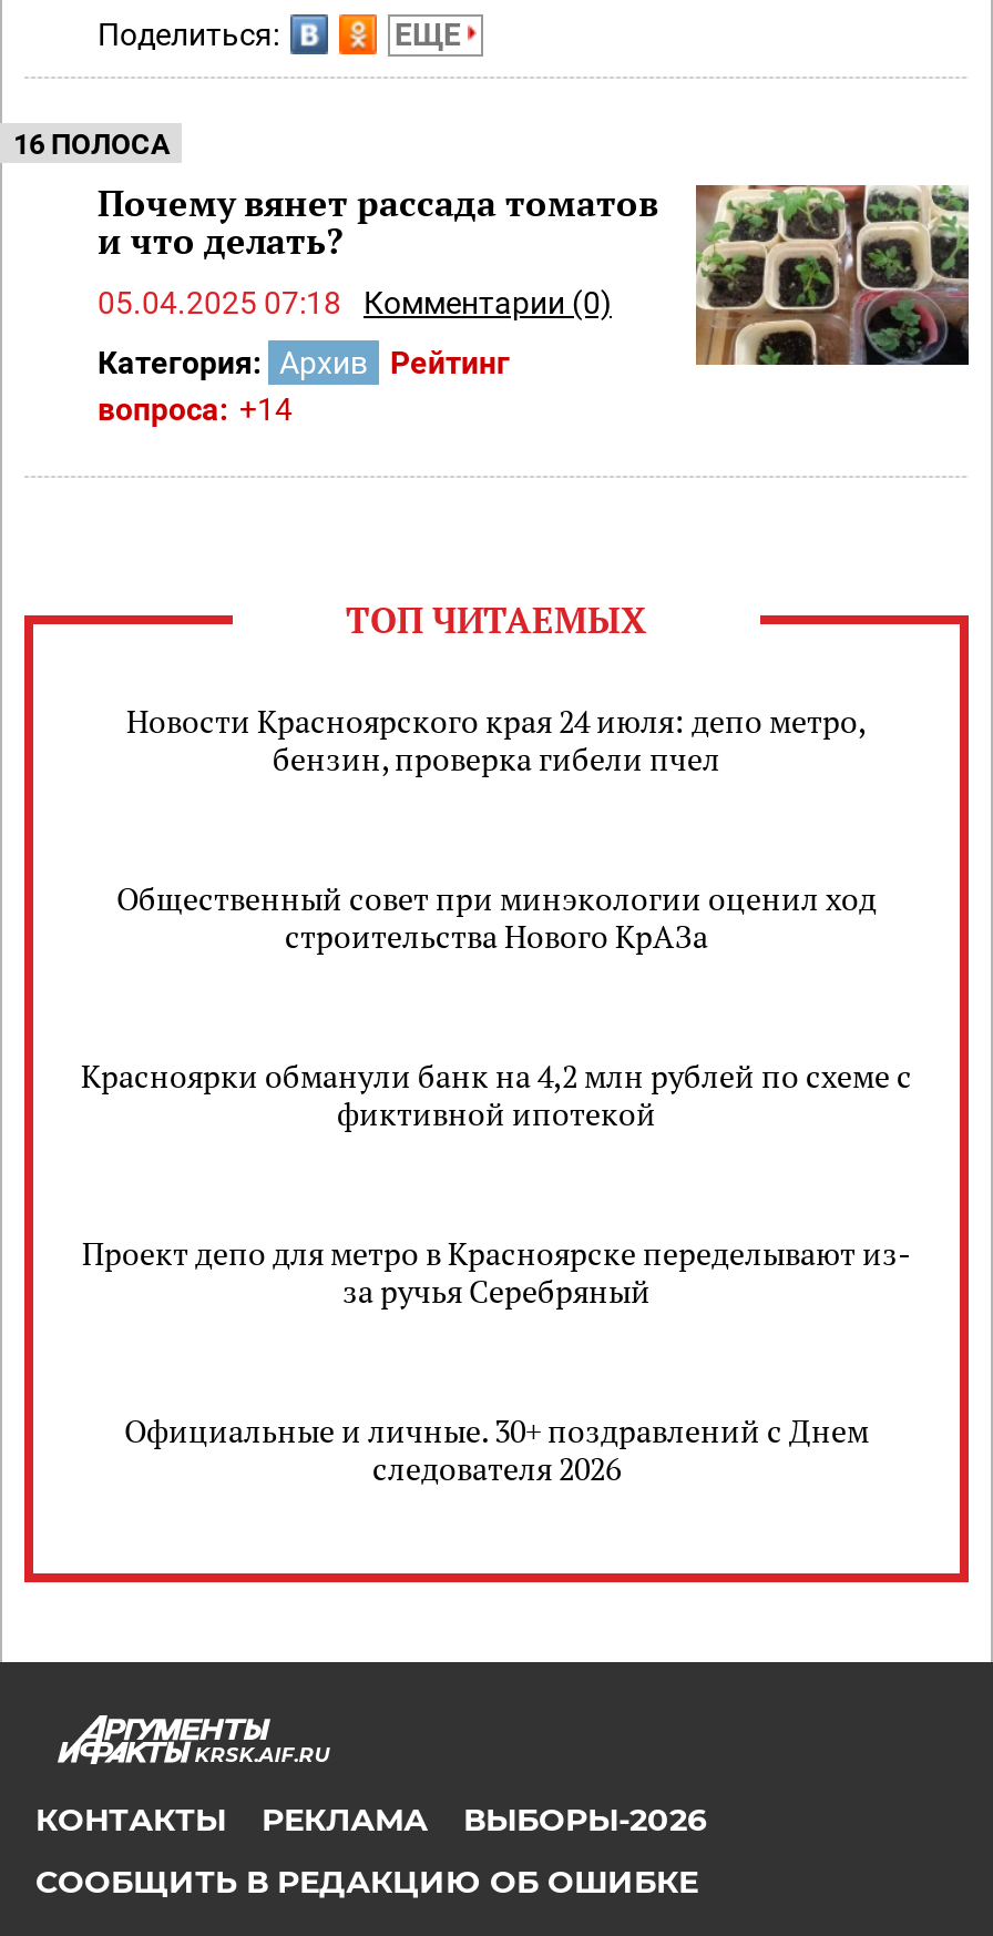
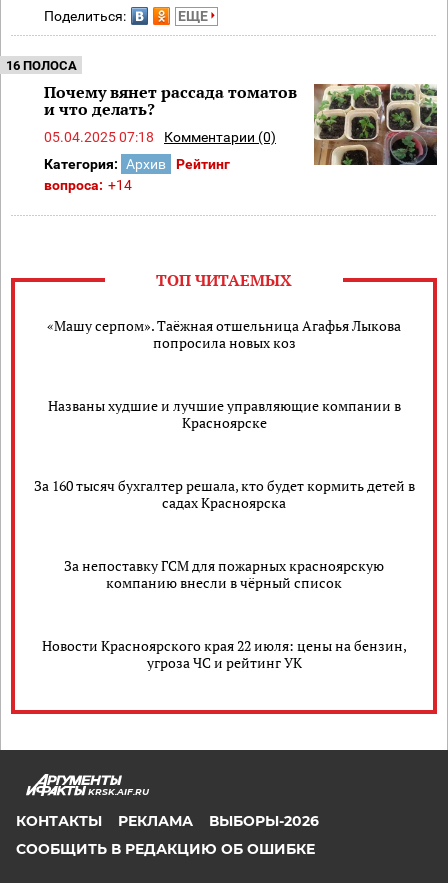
- Новости Красноярского края 24 июля: депо метро,
- бензин, проверка гибели пчел
+ «Машу серпом». Таёжная отшельница Агафья Лыкова
+ попросила новых коз

- Общественный совет при минэкологии оценил ход
- строительства Нового КрАЗа
+ Названы худшие и лучшие управляющие компании в
+ Красноярске

- Красноярки обманули банк на 4,2 млн рублей по схеме с
- фиктивной ипотекой
+ За 160 тысяч бухгалтер решала, кто будет кормить детей в
+ садах Красноярска

- Проект депо для метро в Красноярске переделывают из-
- за ручья Серебряный
+ За непоставку ГСМ для пожарных красноярскую
+ компанию внесли в чёрный список

- Официальные и личные. 30+ поздравлений с Днем
- следователя 2026
+ Новости Красноярского края 22 июля: цены на бензин,
+ угроза ЧС и рейтинг УК
